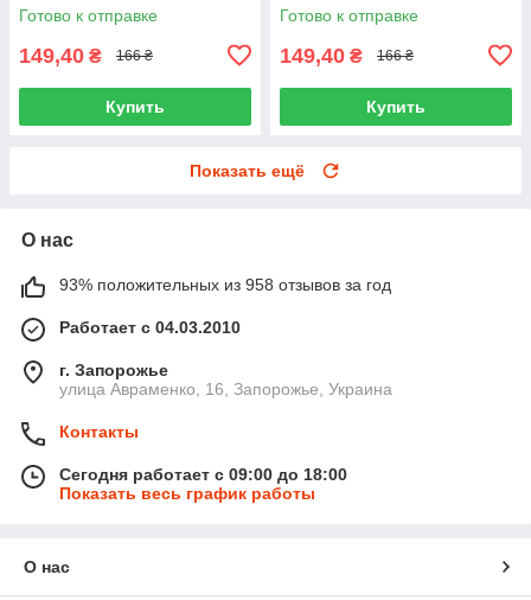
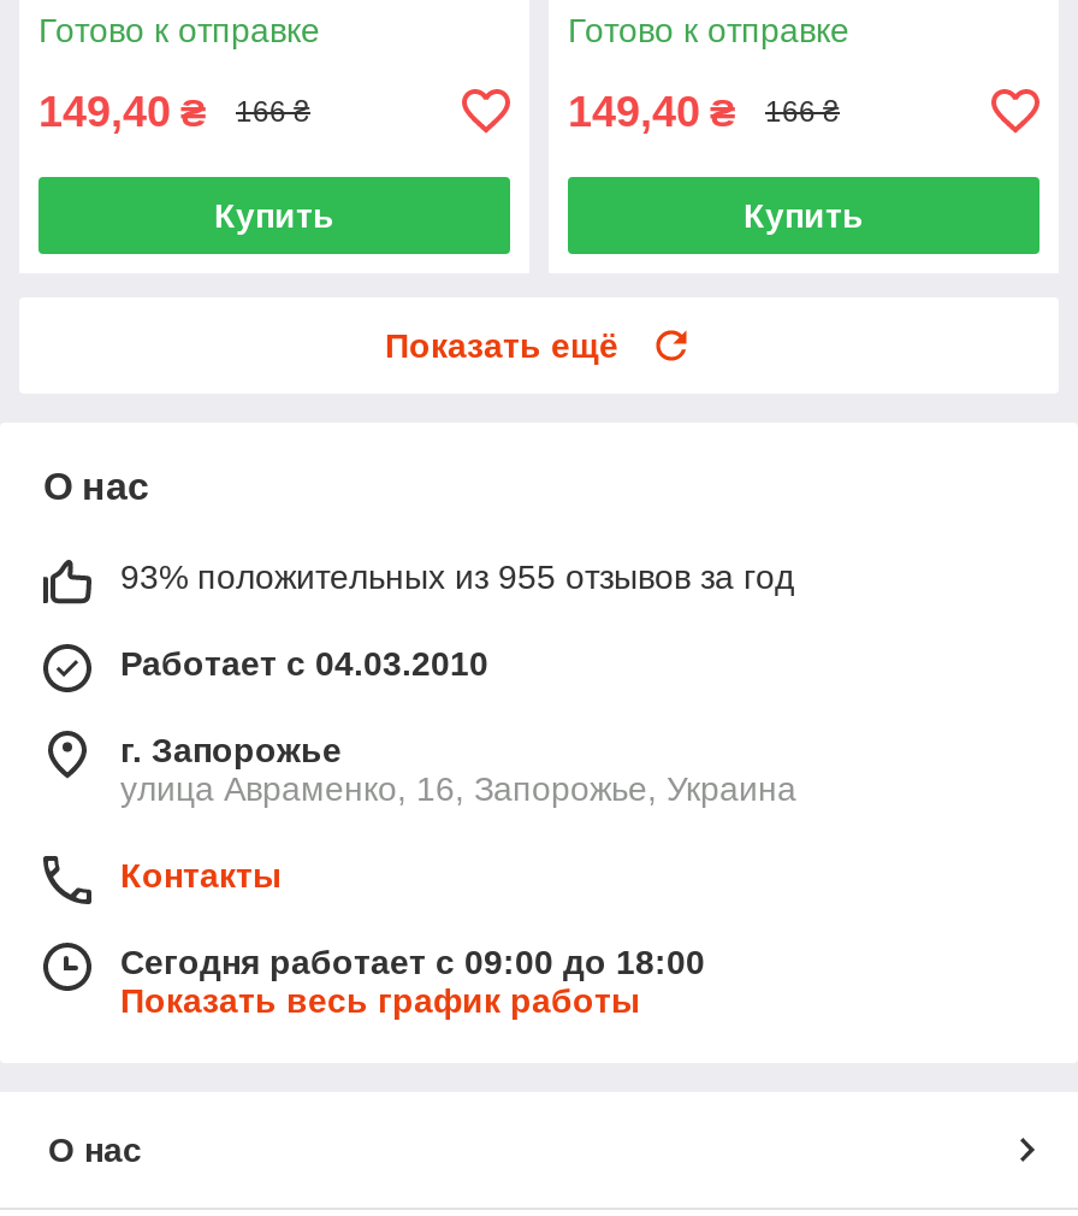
- 93% положительных из 958 отзывов за год
+ 93% положительных из 955 отзывов за год
